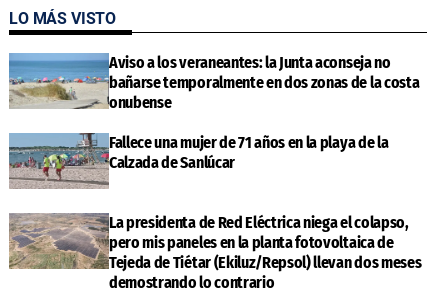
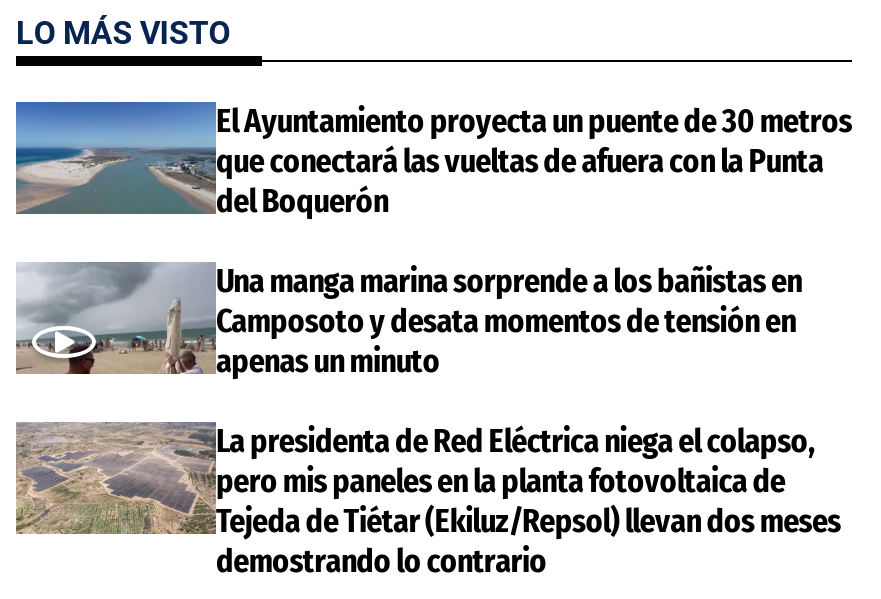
- [image]
- Aviso a los veraneantes: la Junta aconseja no
- bañarse temporalmente en dos zonas de la costa
- onubense
+ [image]
+ El Ayuntamiento proyecta un puente de 30 metros
+ que conectará las vueltas de afuera con la Punta
+ del Boquerón

- [image]
- Fallece una mujer de 71 años en la playa de la
- Calzada de Sanlúcar
+ [image]
+ Una manga marina sorprende a los bañistas en
+ Camposoto y desata momentos de tensión en
+ apenas un minuto
